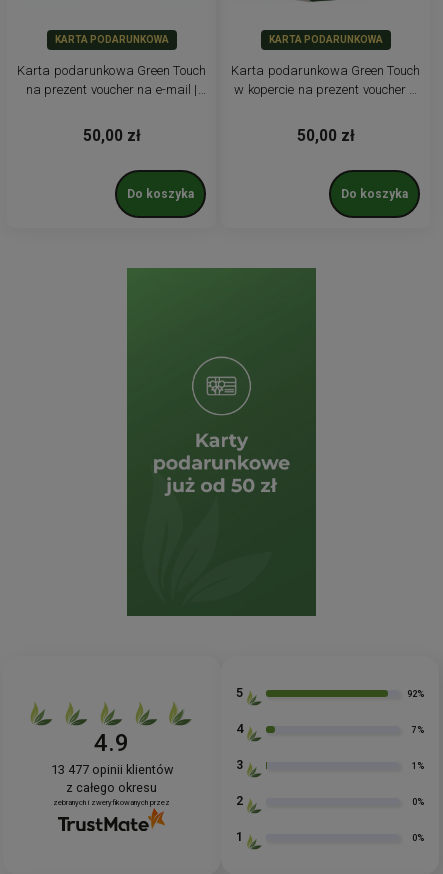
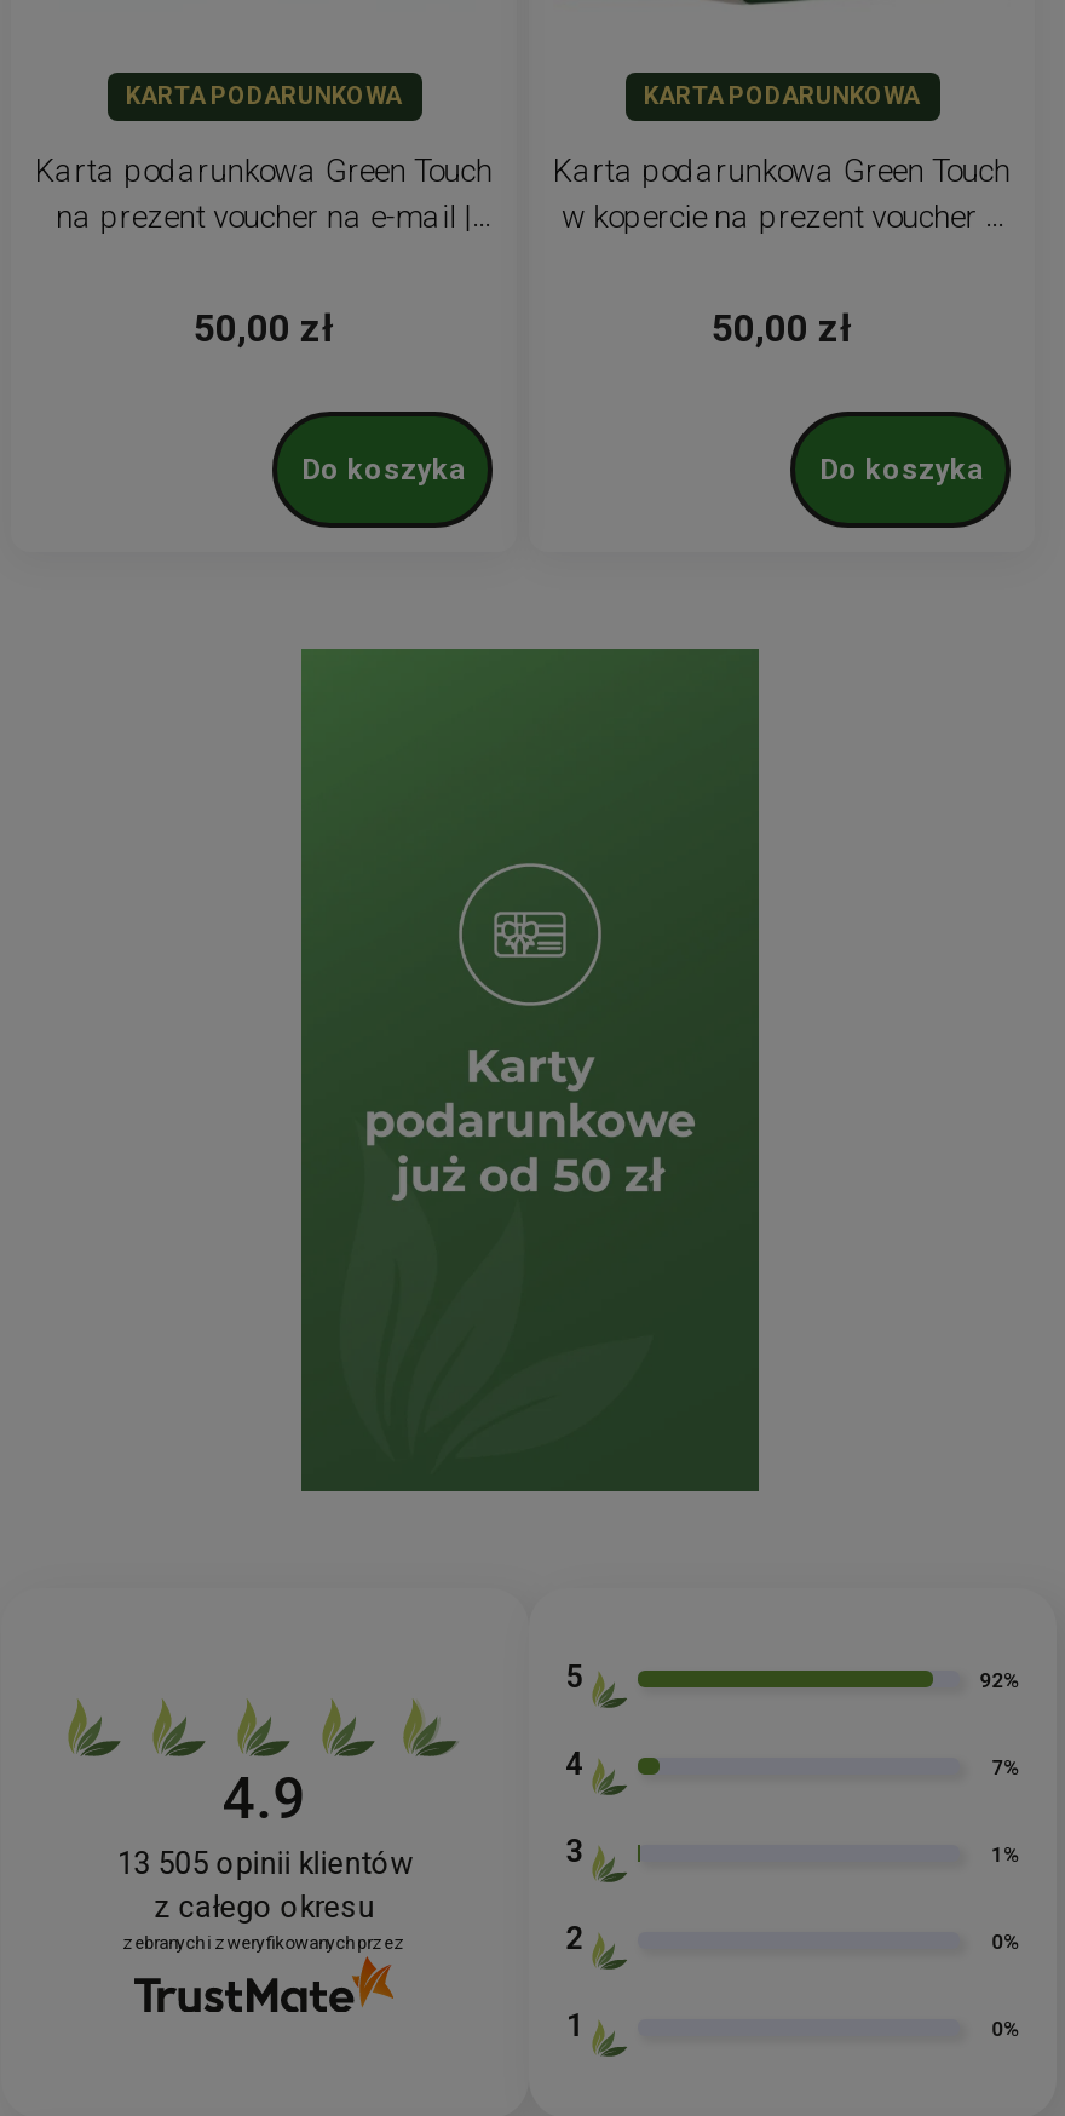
- 13 477 opinii klientów
+ 13 505 opinii klientów
